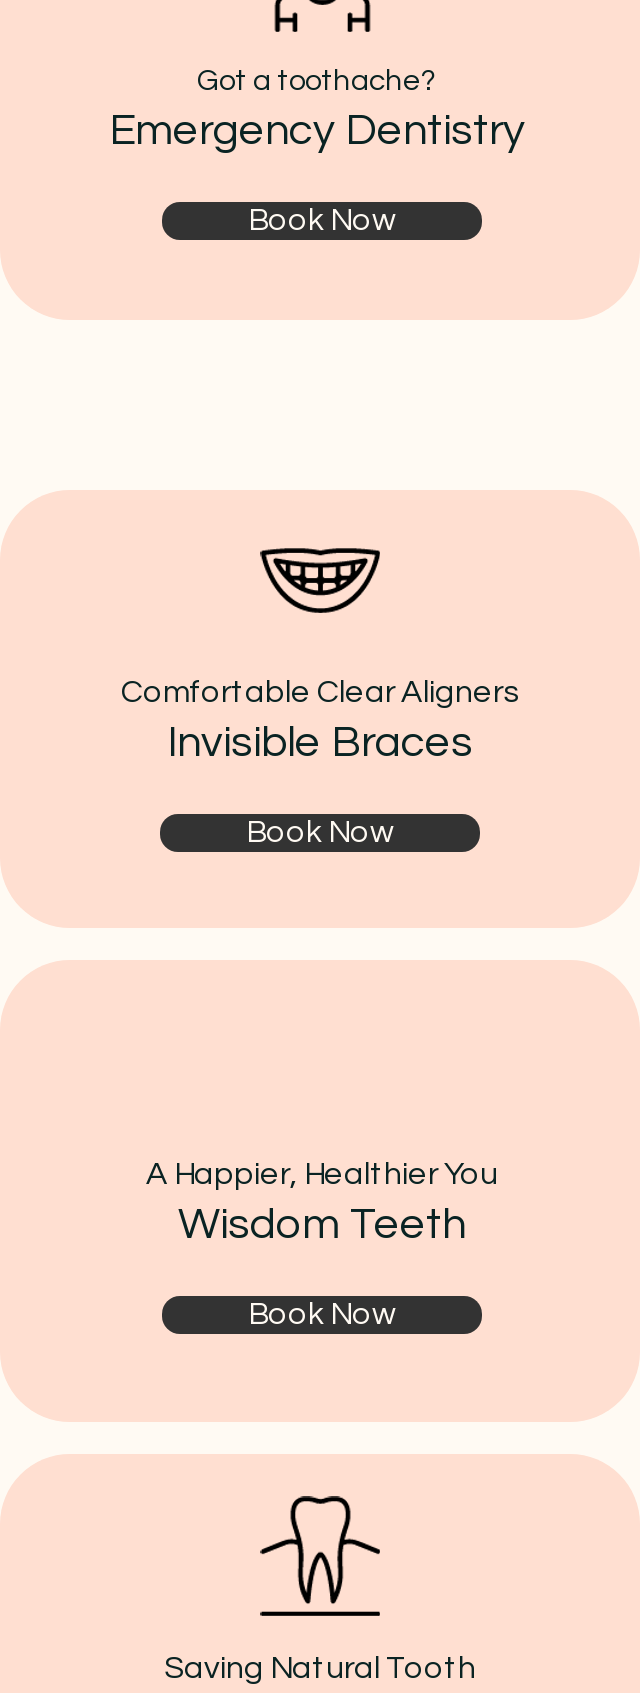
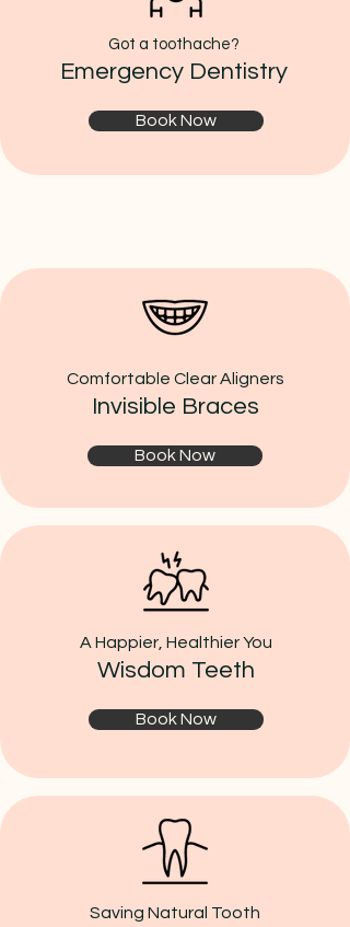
+ [image]
